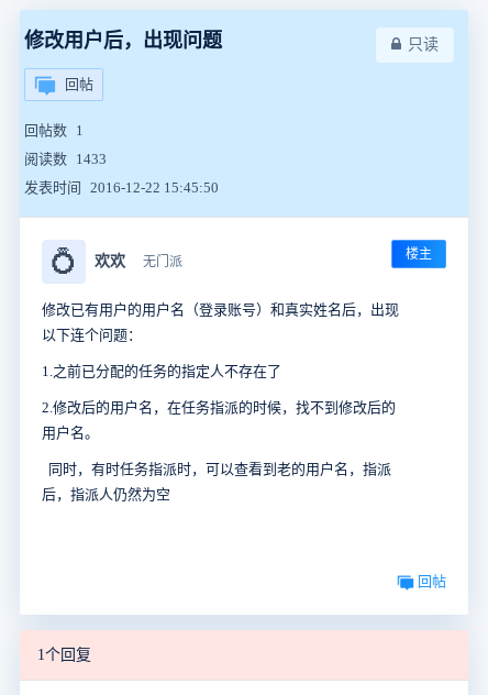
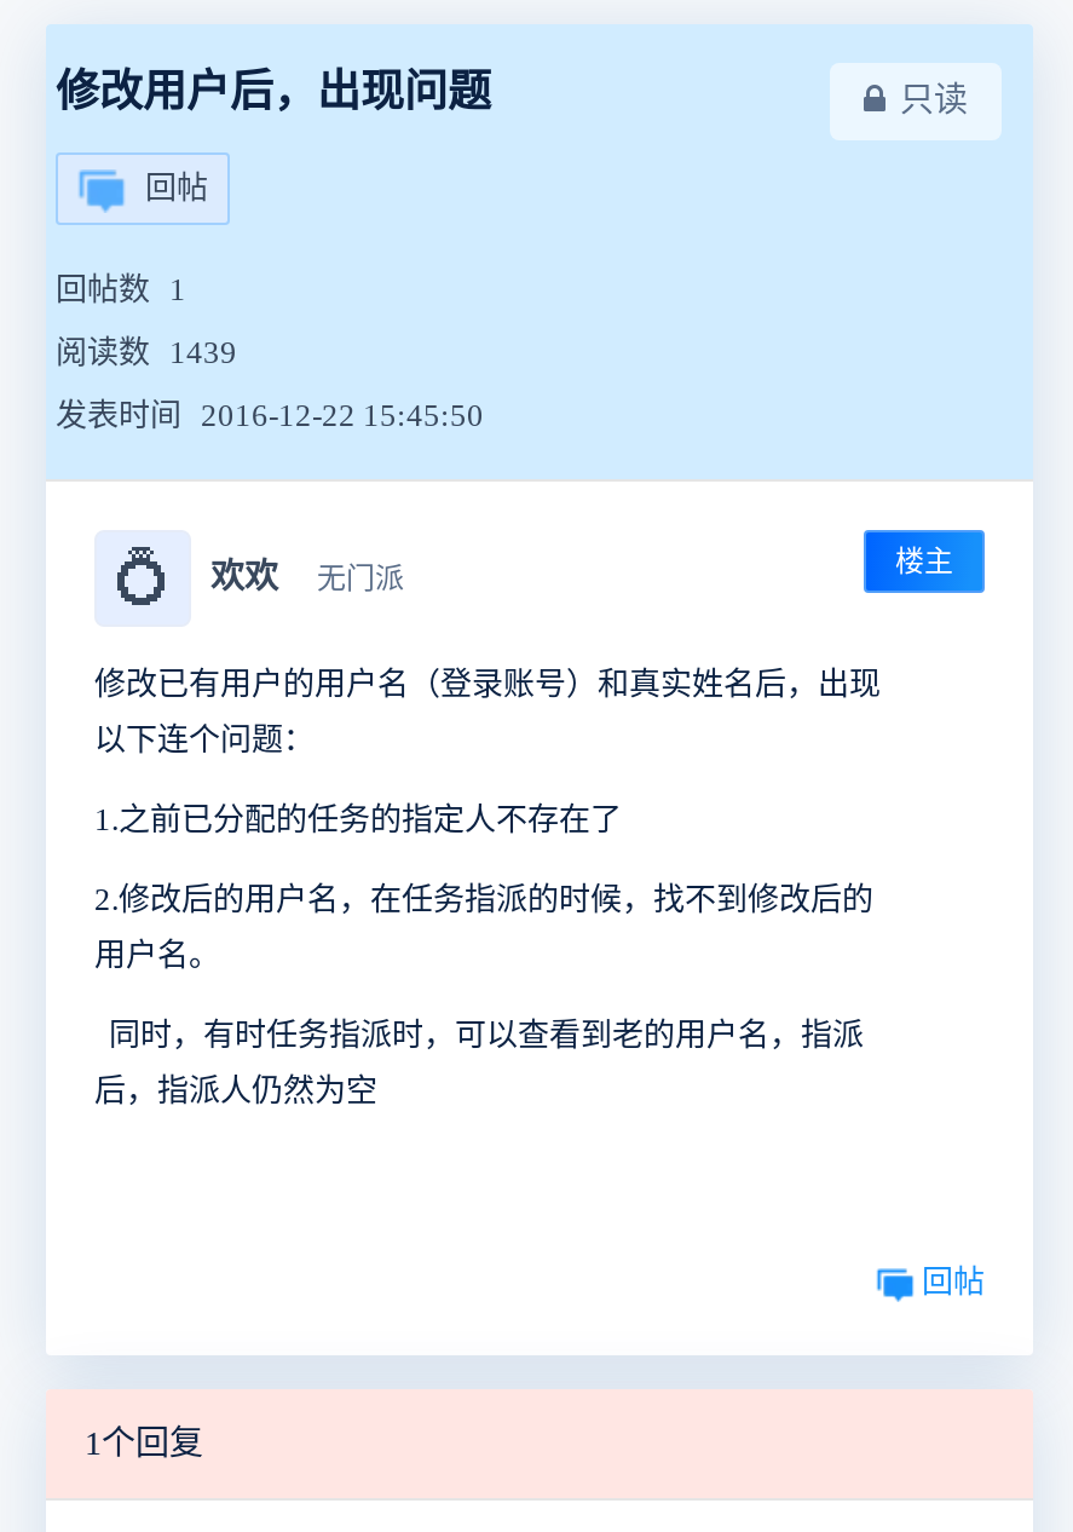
- 阅读数 1433
+ 阅读数 1439
